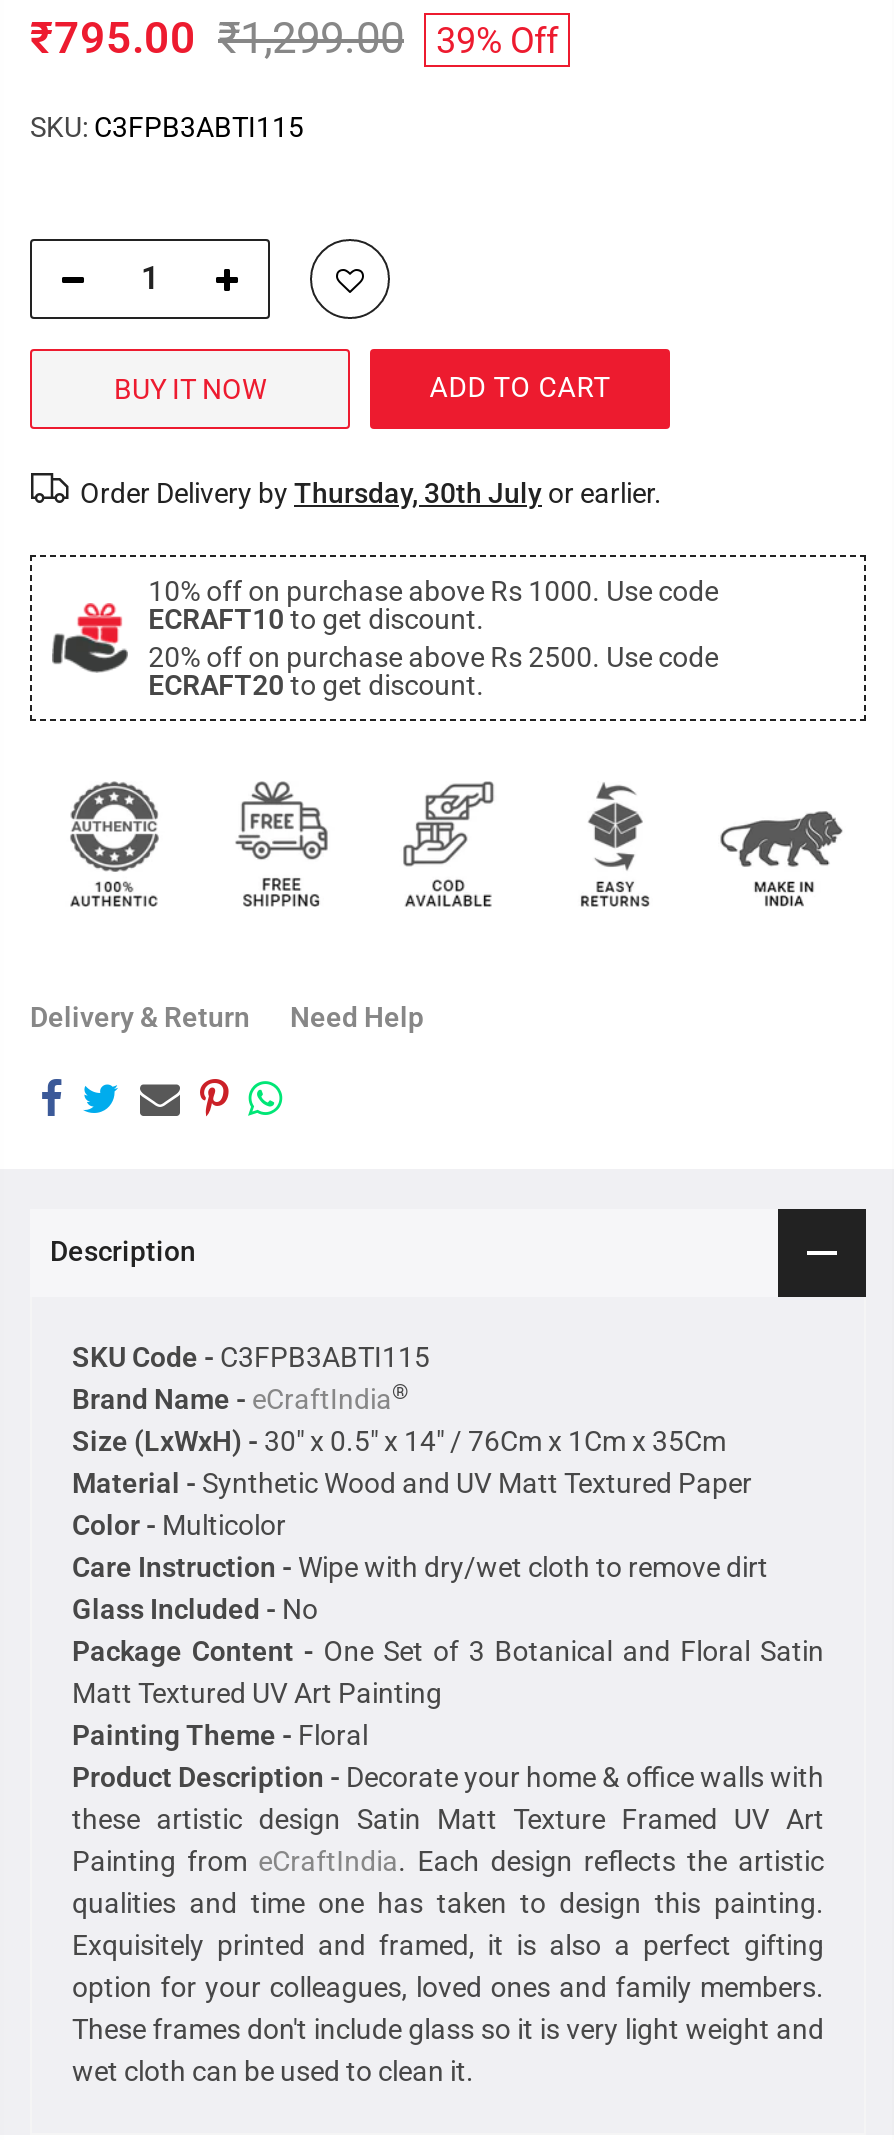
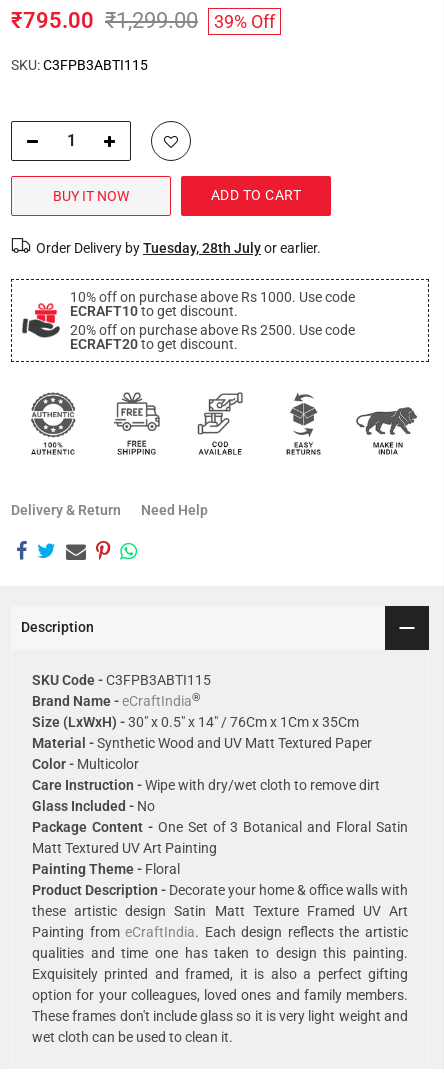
- Order Delivery by Thursday, 30th July or earlier.
+ Order Delivery by Tuesday, 28th July or earlier.
